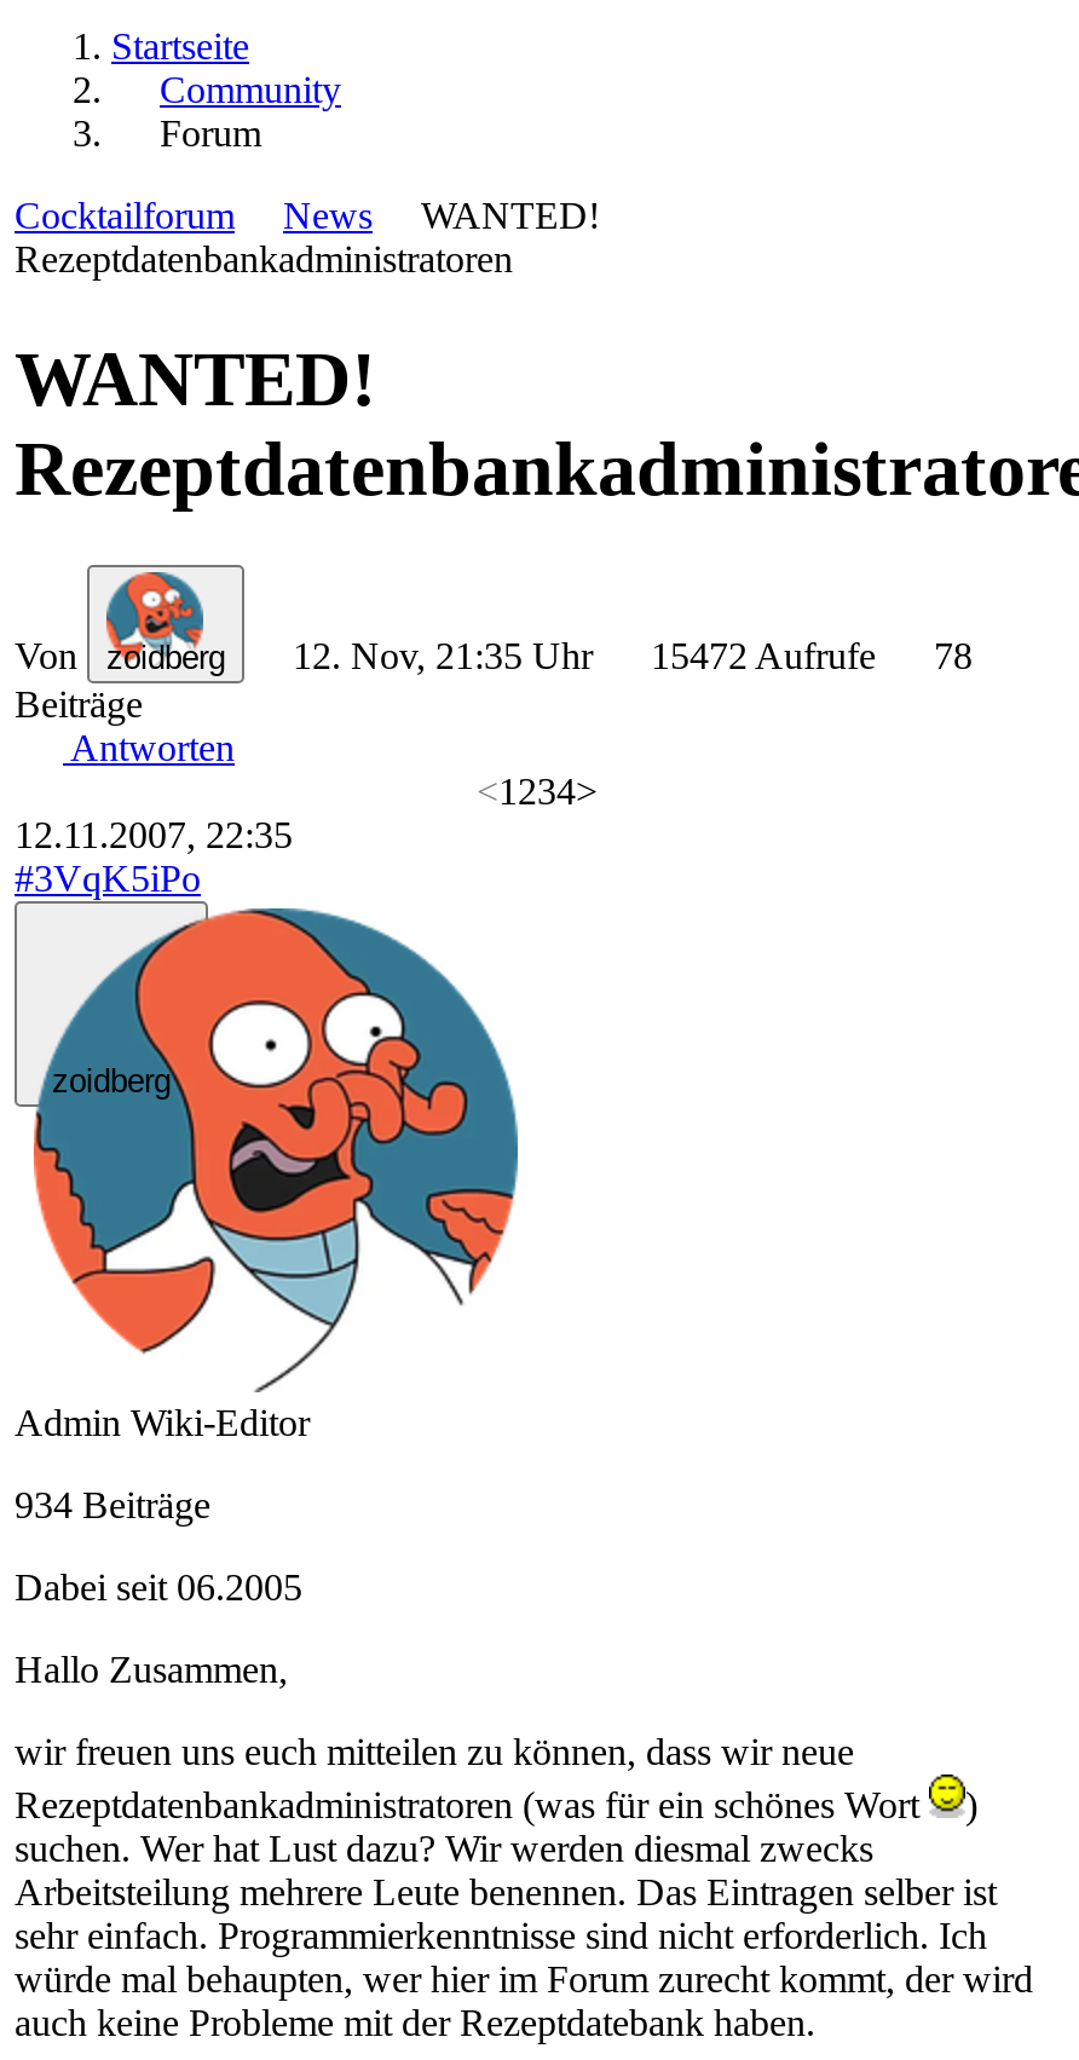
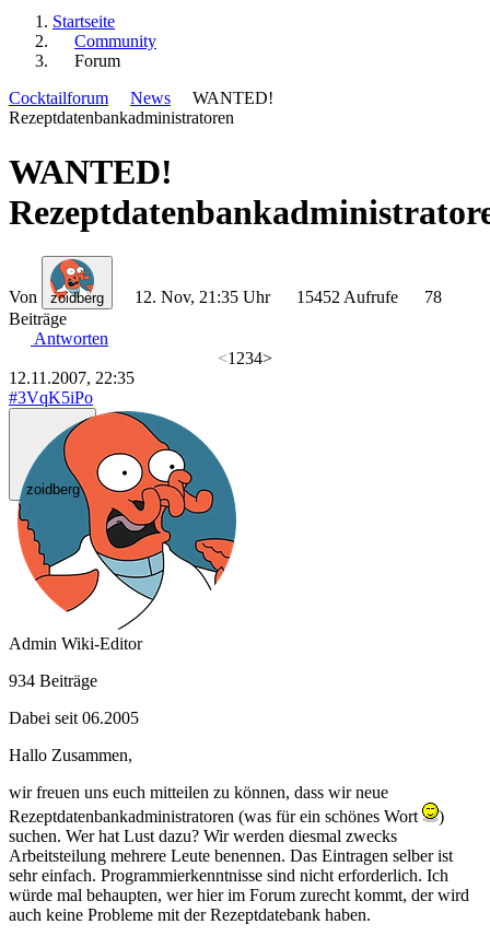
- Von zoidberg 12. Nov, 21:35 Uhr 15472 Aufrufe 78
+ Von zoidberg 12. Nov, 21:35 Uhr 15452 Aufrufe 78
